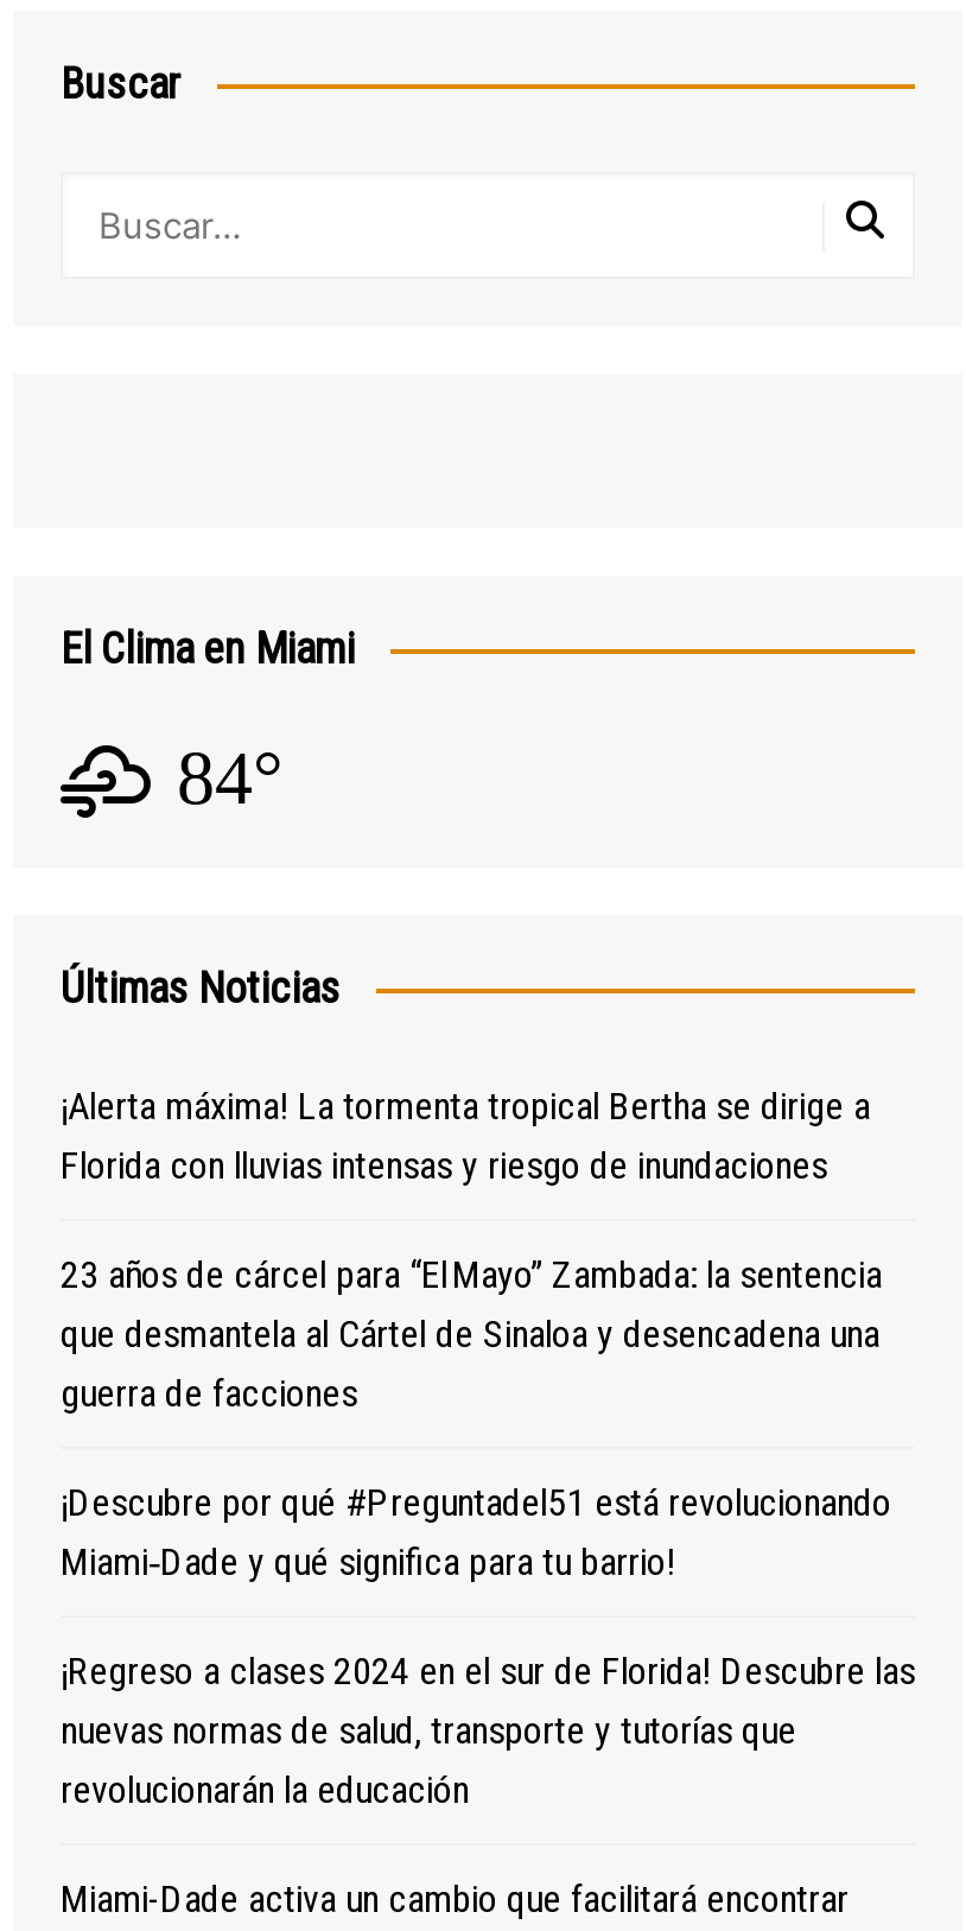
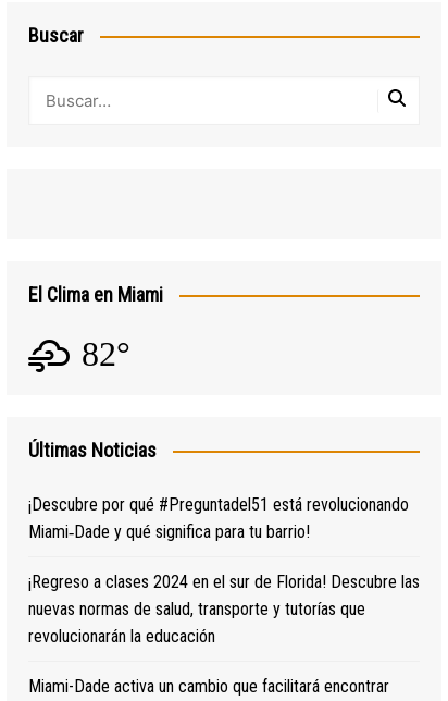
- 84°
+ 82°

- ¡Alerta máxima! La tormenta tropical Bertha se dirige a
- Florida con lluvias intensas y riesgo de inundaciones
- 23 años de cárcel para “El Mayo” Zambada: la sentencia
- que desmantela al Cártel de Sinaloa y desencadena una
- guerra de facciones
